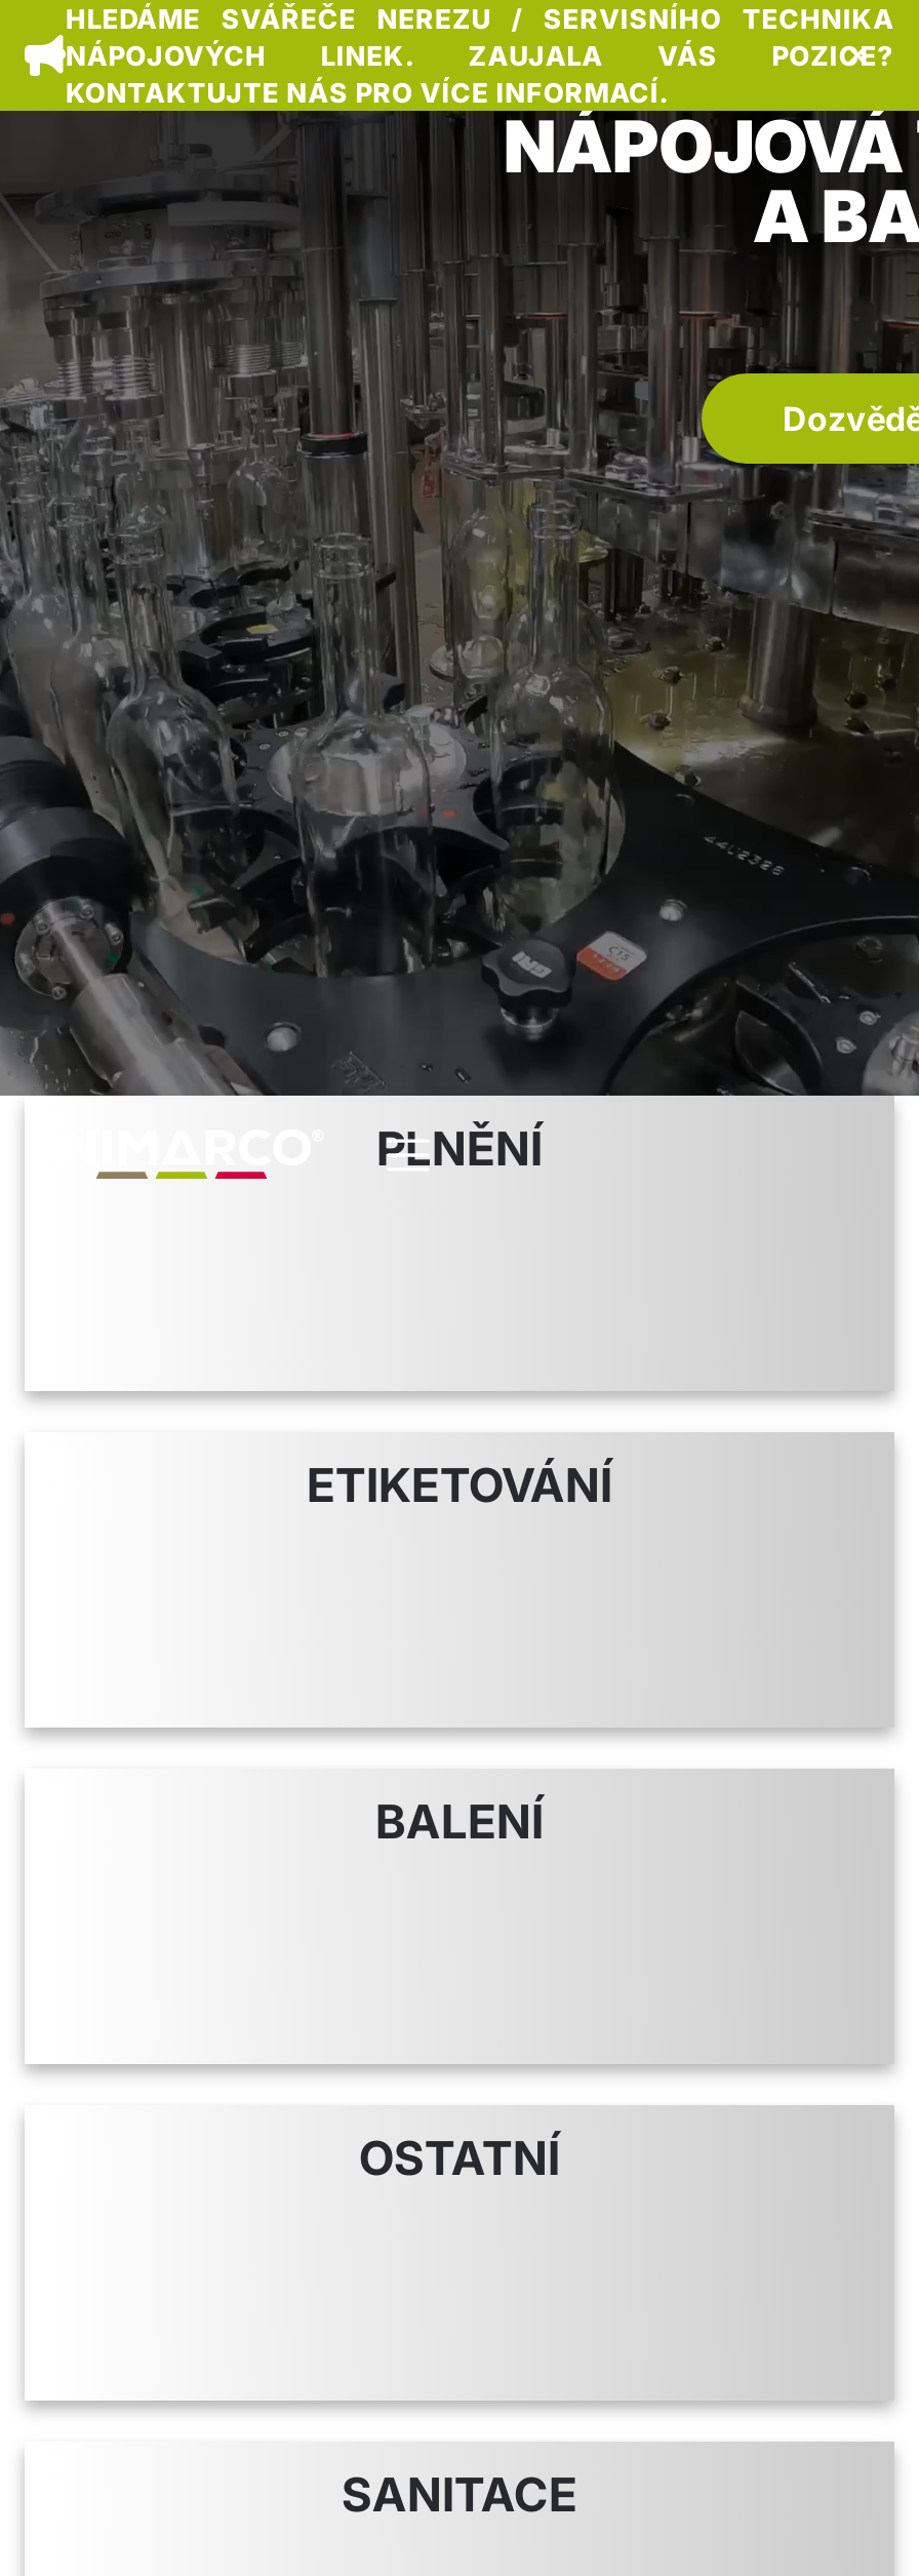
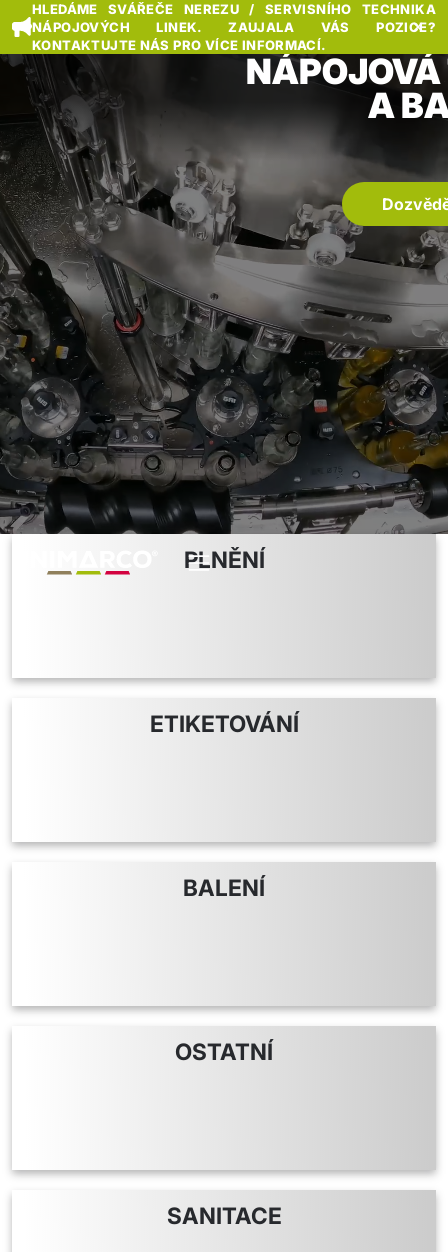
- [image]
+ [image]
